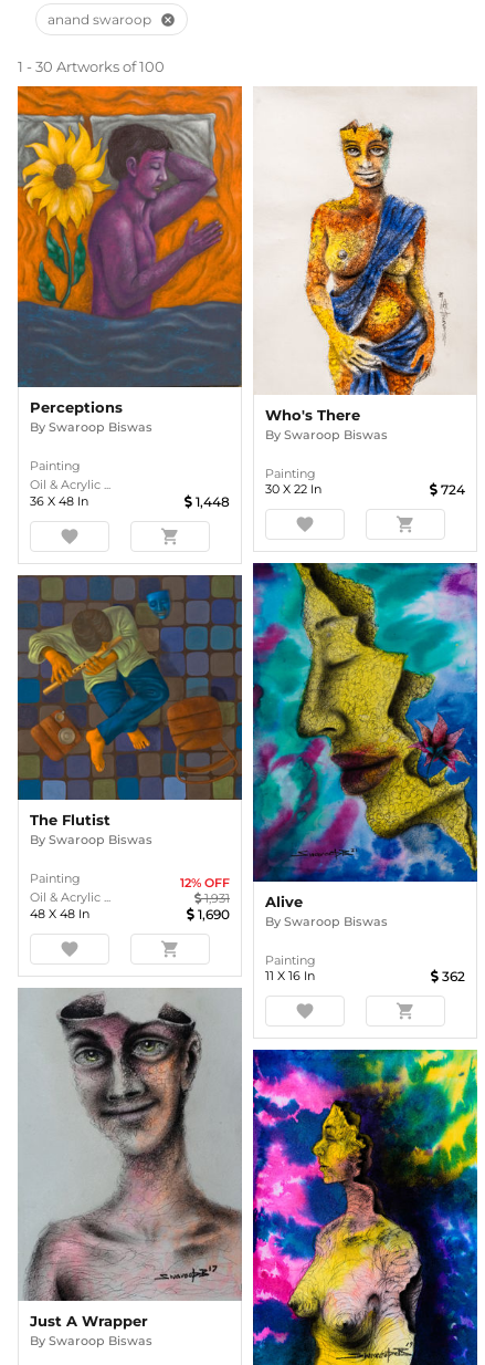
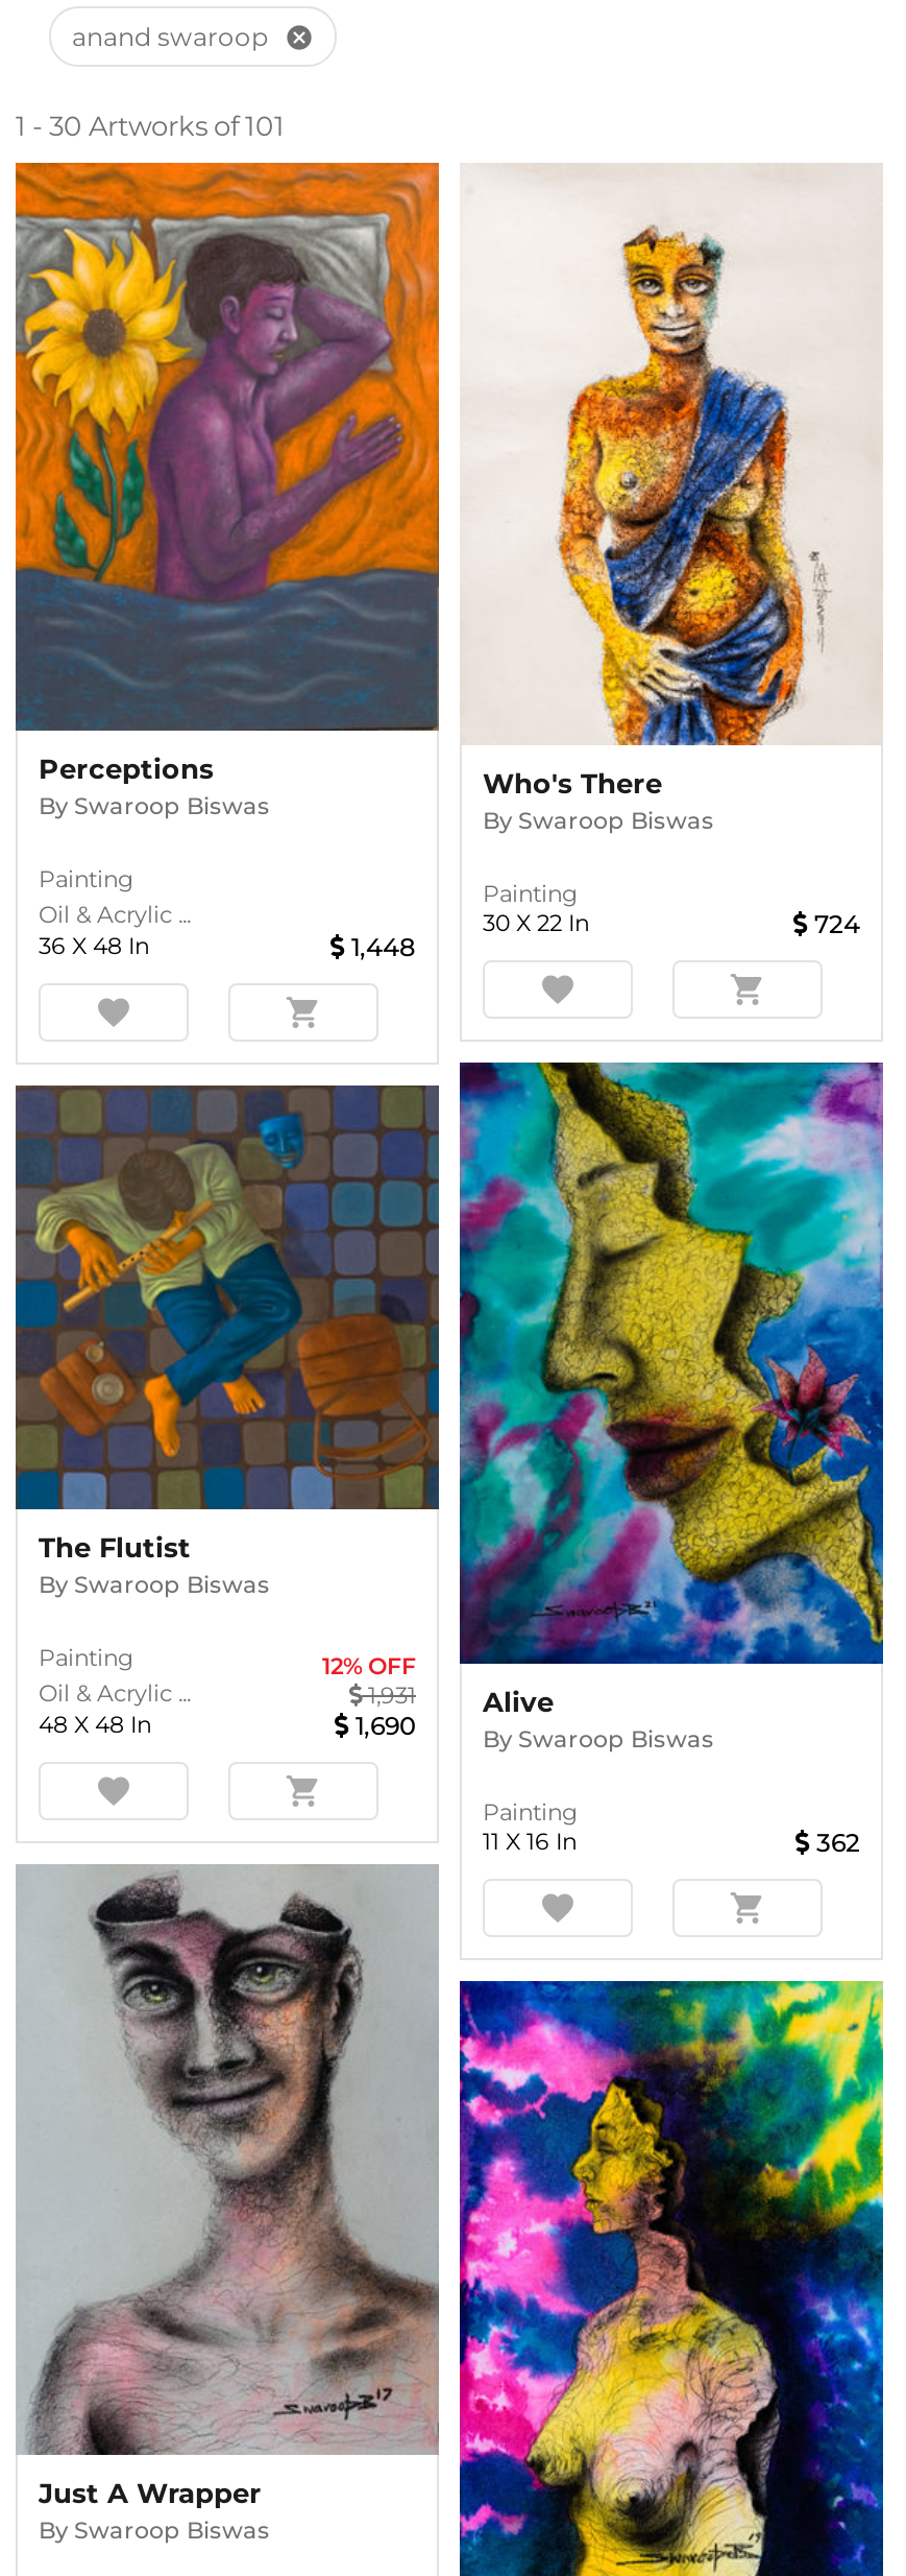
- 1 - 30 Artworks of 100
+ 1 - 30 Artworks of 101
